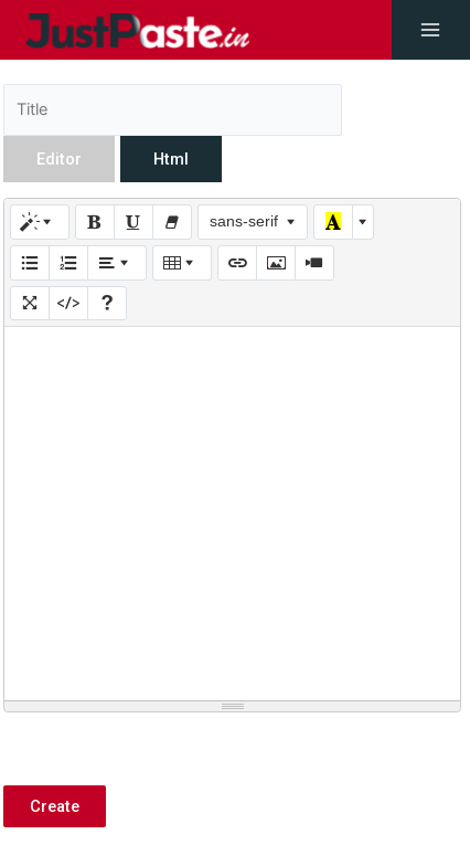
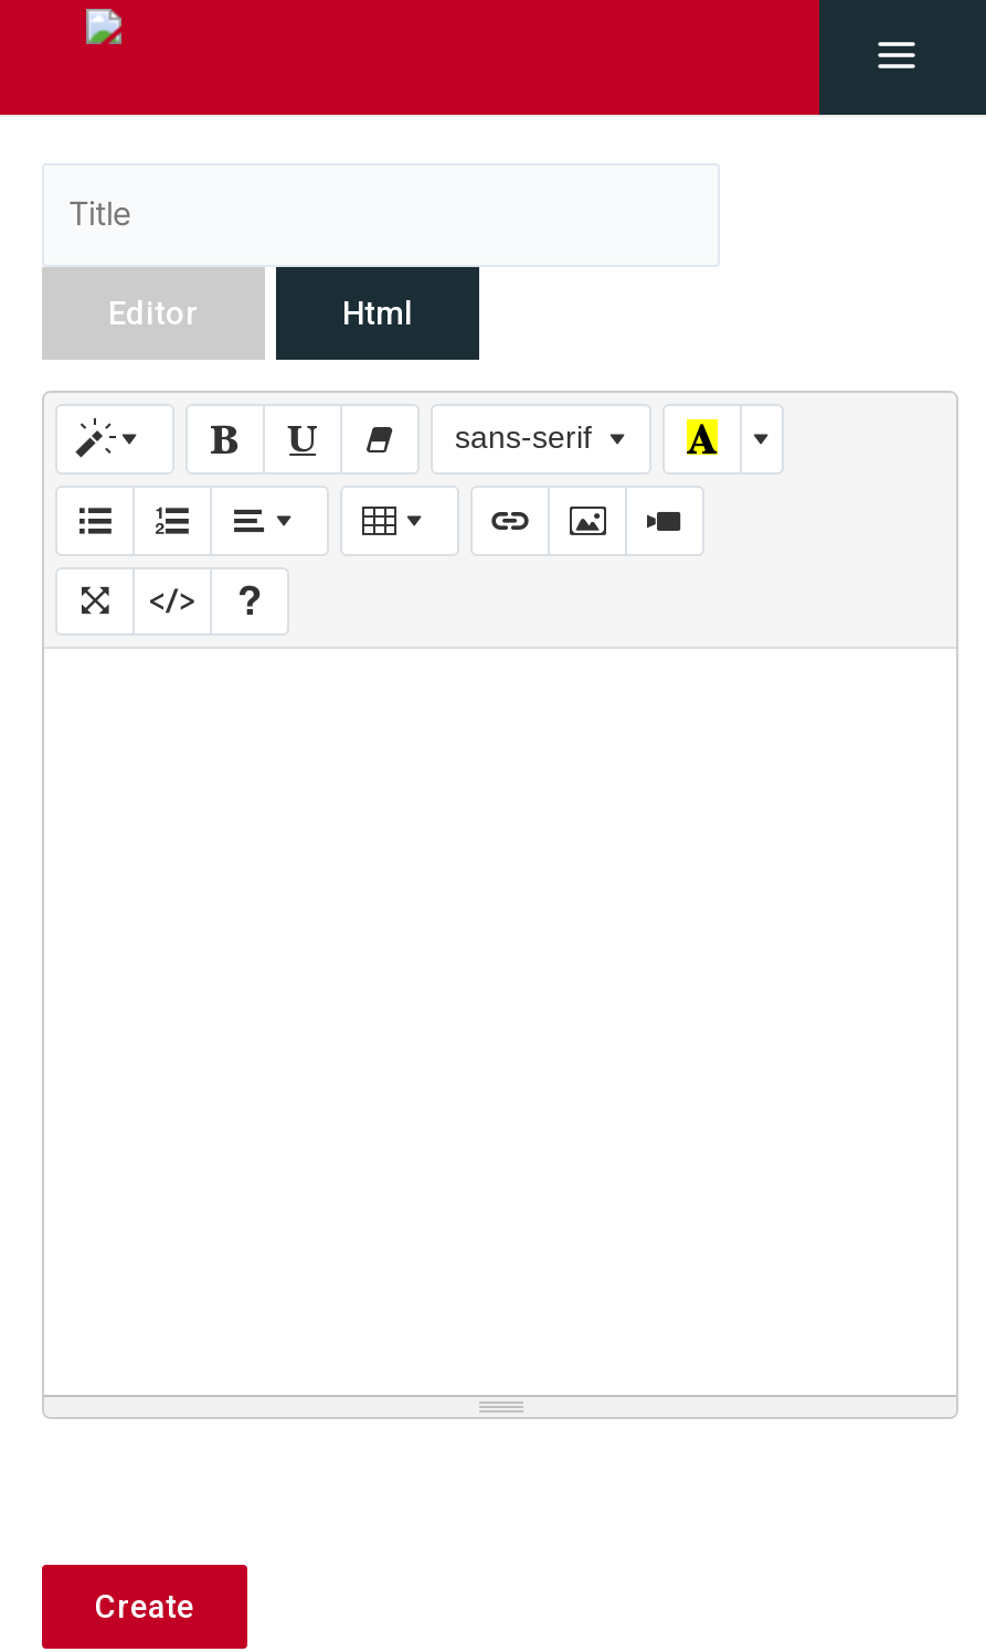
- [image]
